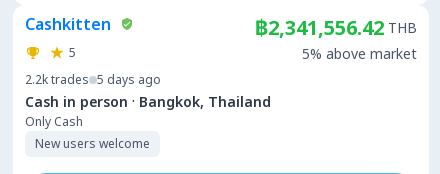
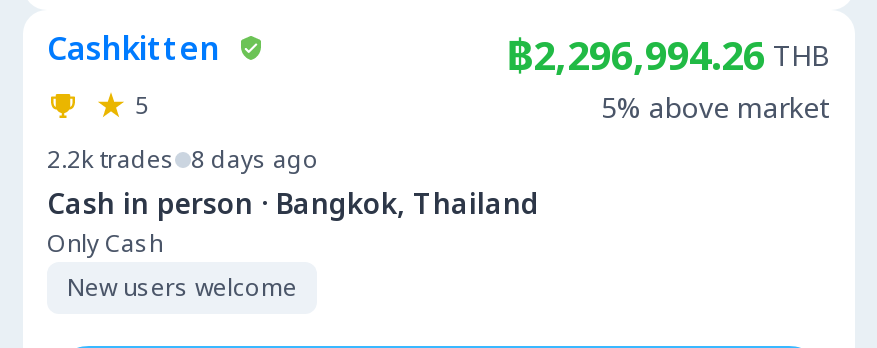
- ฿2,341,556.42 THB
+ ฿2,296,994.26 THB

- 2.2k trades 5 days ago
+ 2.2k trades 8 days ago
